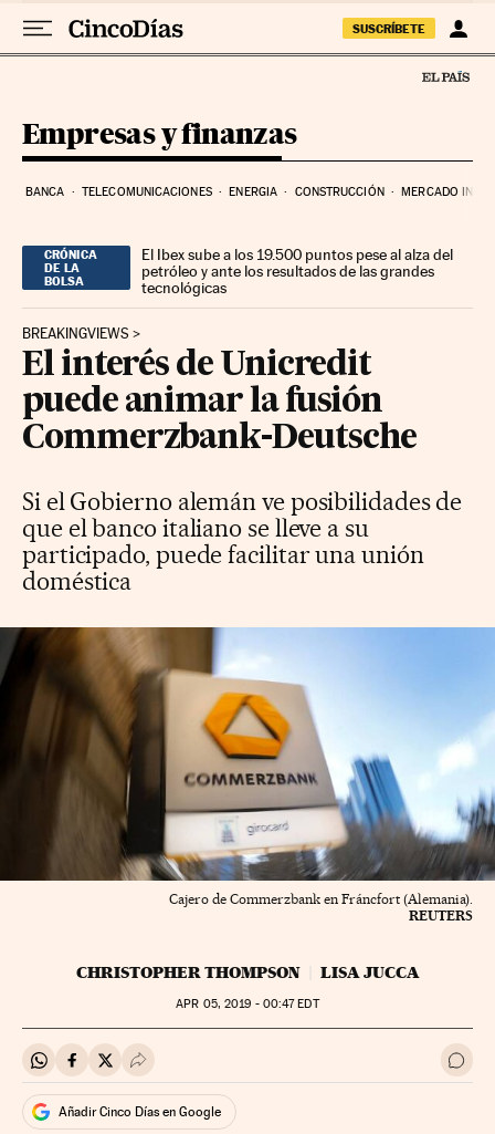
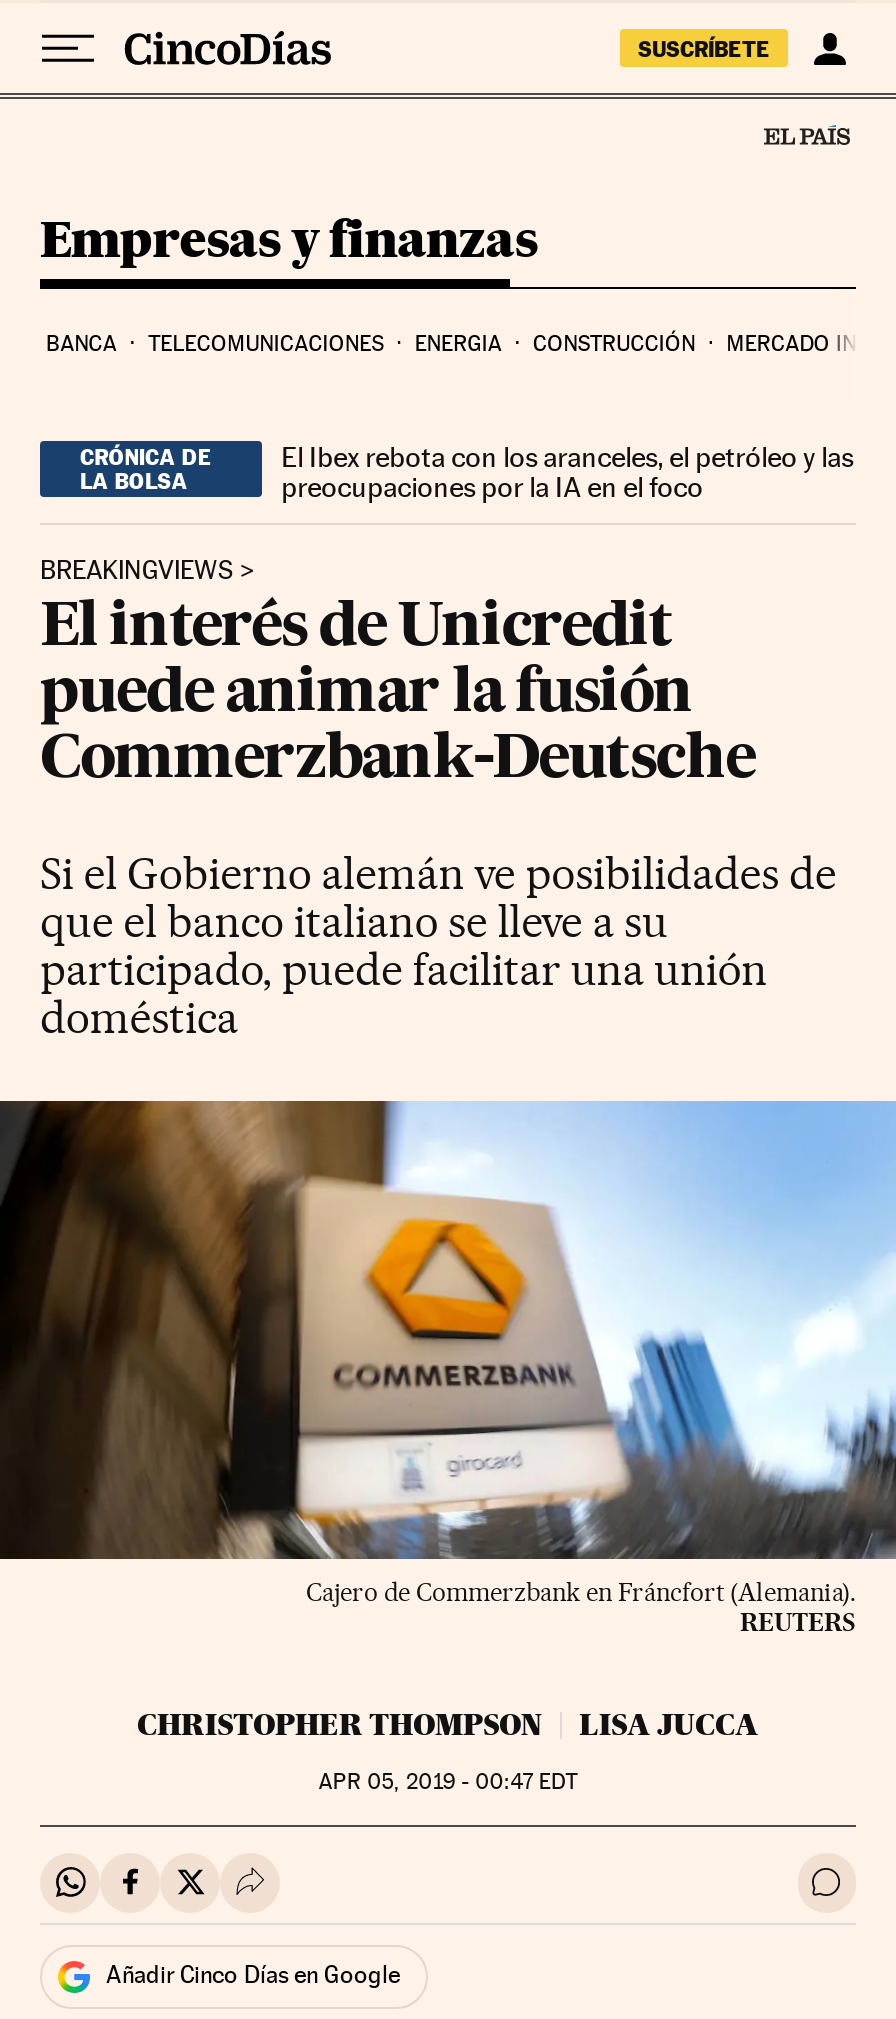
- El Ibex sube a los 19.500 puntos pese al alza del
- petróleo y ante los resultados de las grandes
- tecnológicas
+ El Ibex rebota con los aranceles, el petróleo y las
+ preocupaciones por la IA en el foco
